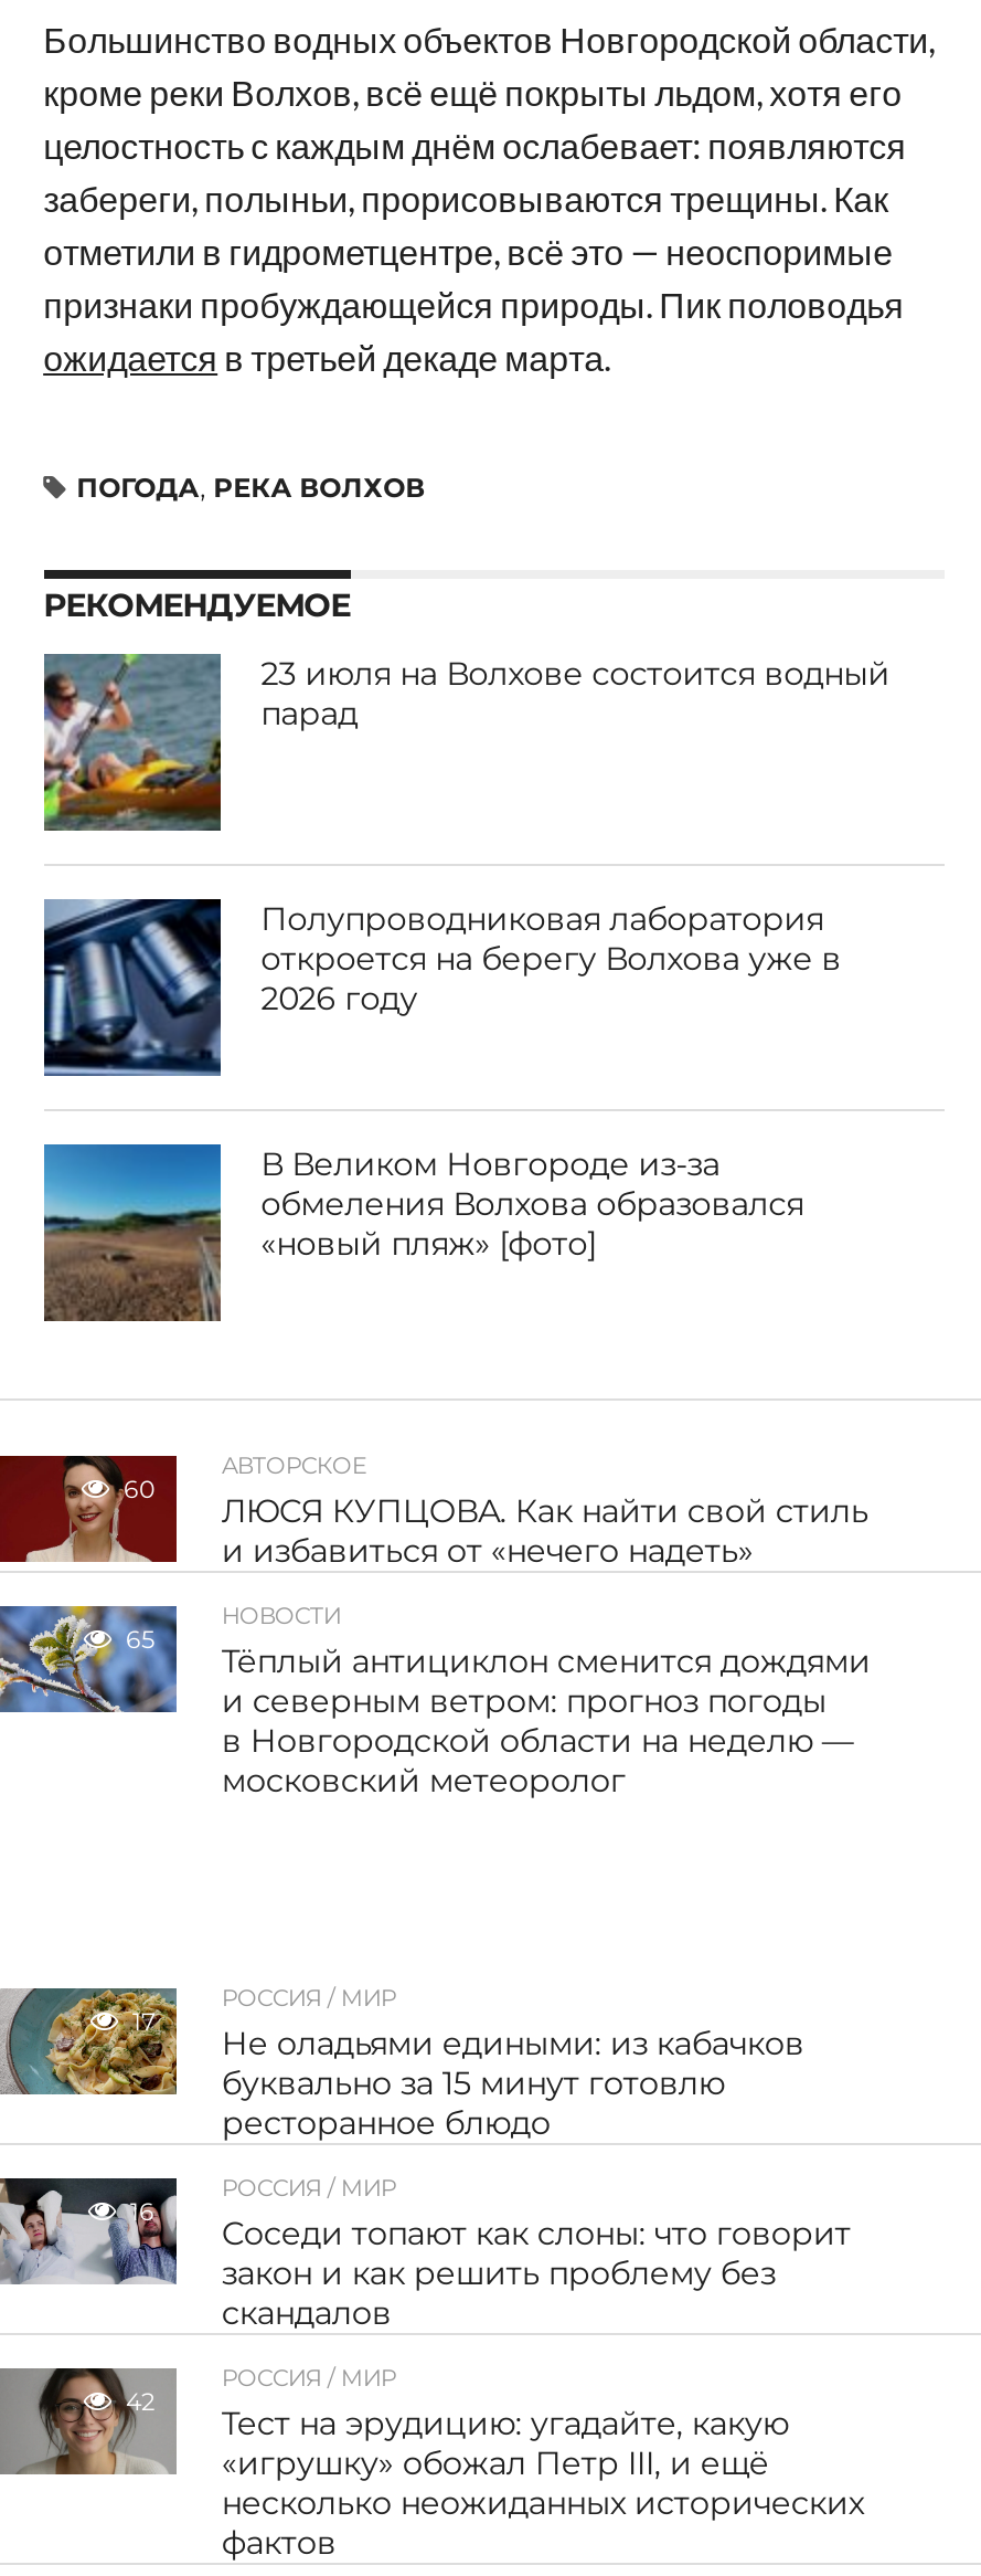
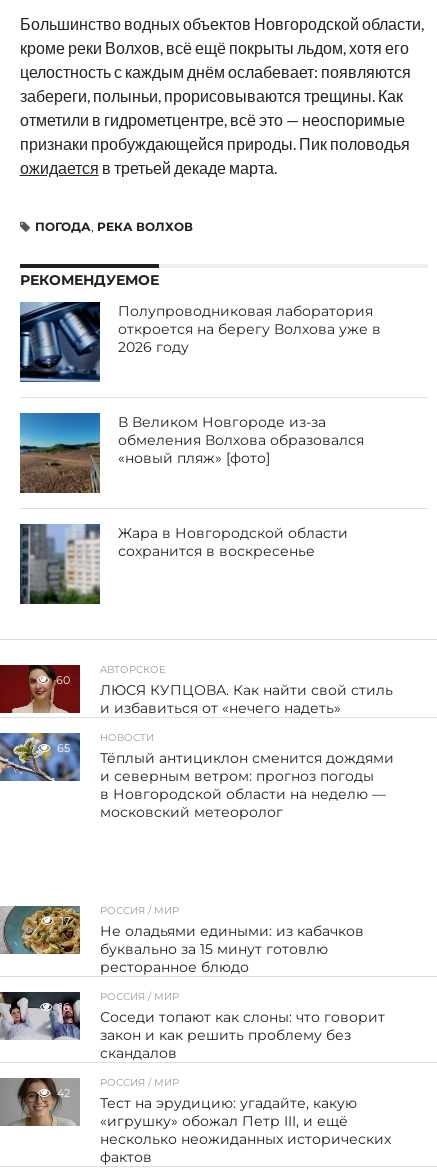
- [image]
- 23 июля на Волхове состоится водный
- парад

moved up: [image] | Полупроводниковая лаборатория | откроется на берегу Волхова уже в | 2026 году | В Великом Новгороде из-за | обмеления Волхова образовался | «новый пляж» [фото]

+ [image]
+ Жара в Новгородской области
+ сохранится в воскресенье
